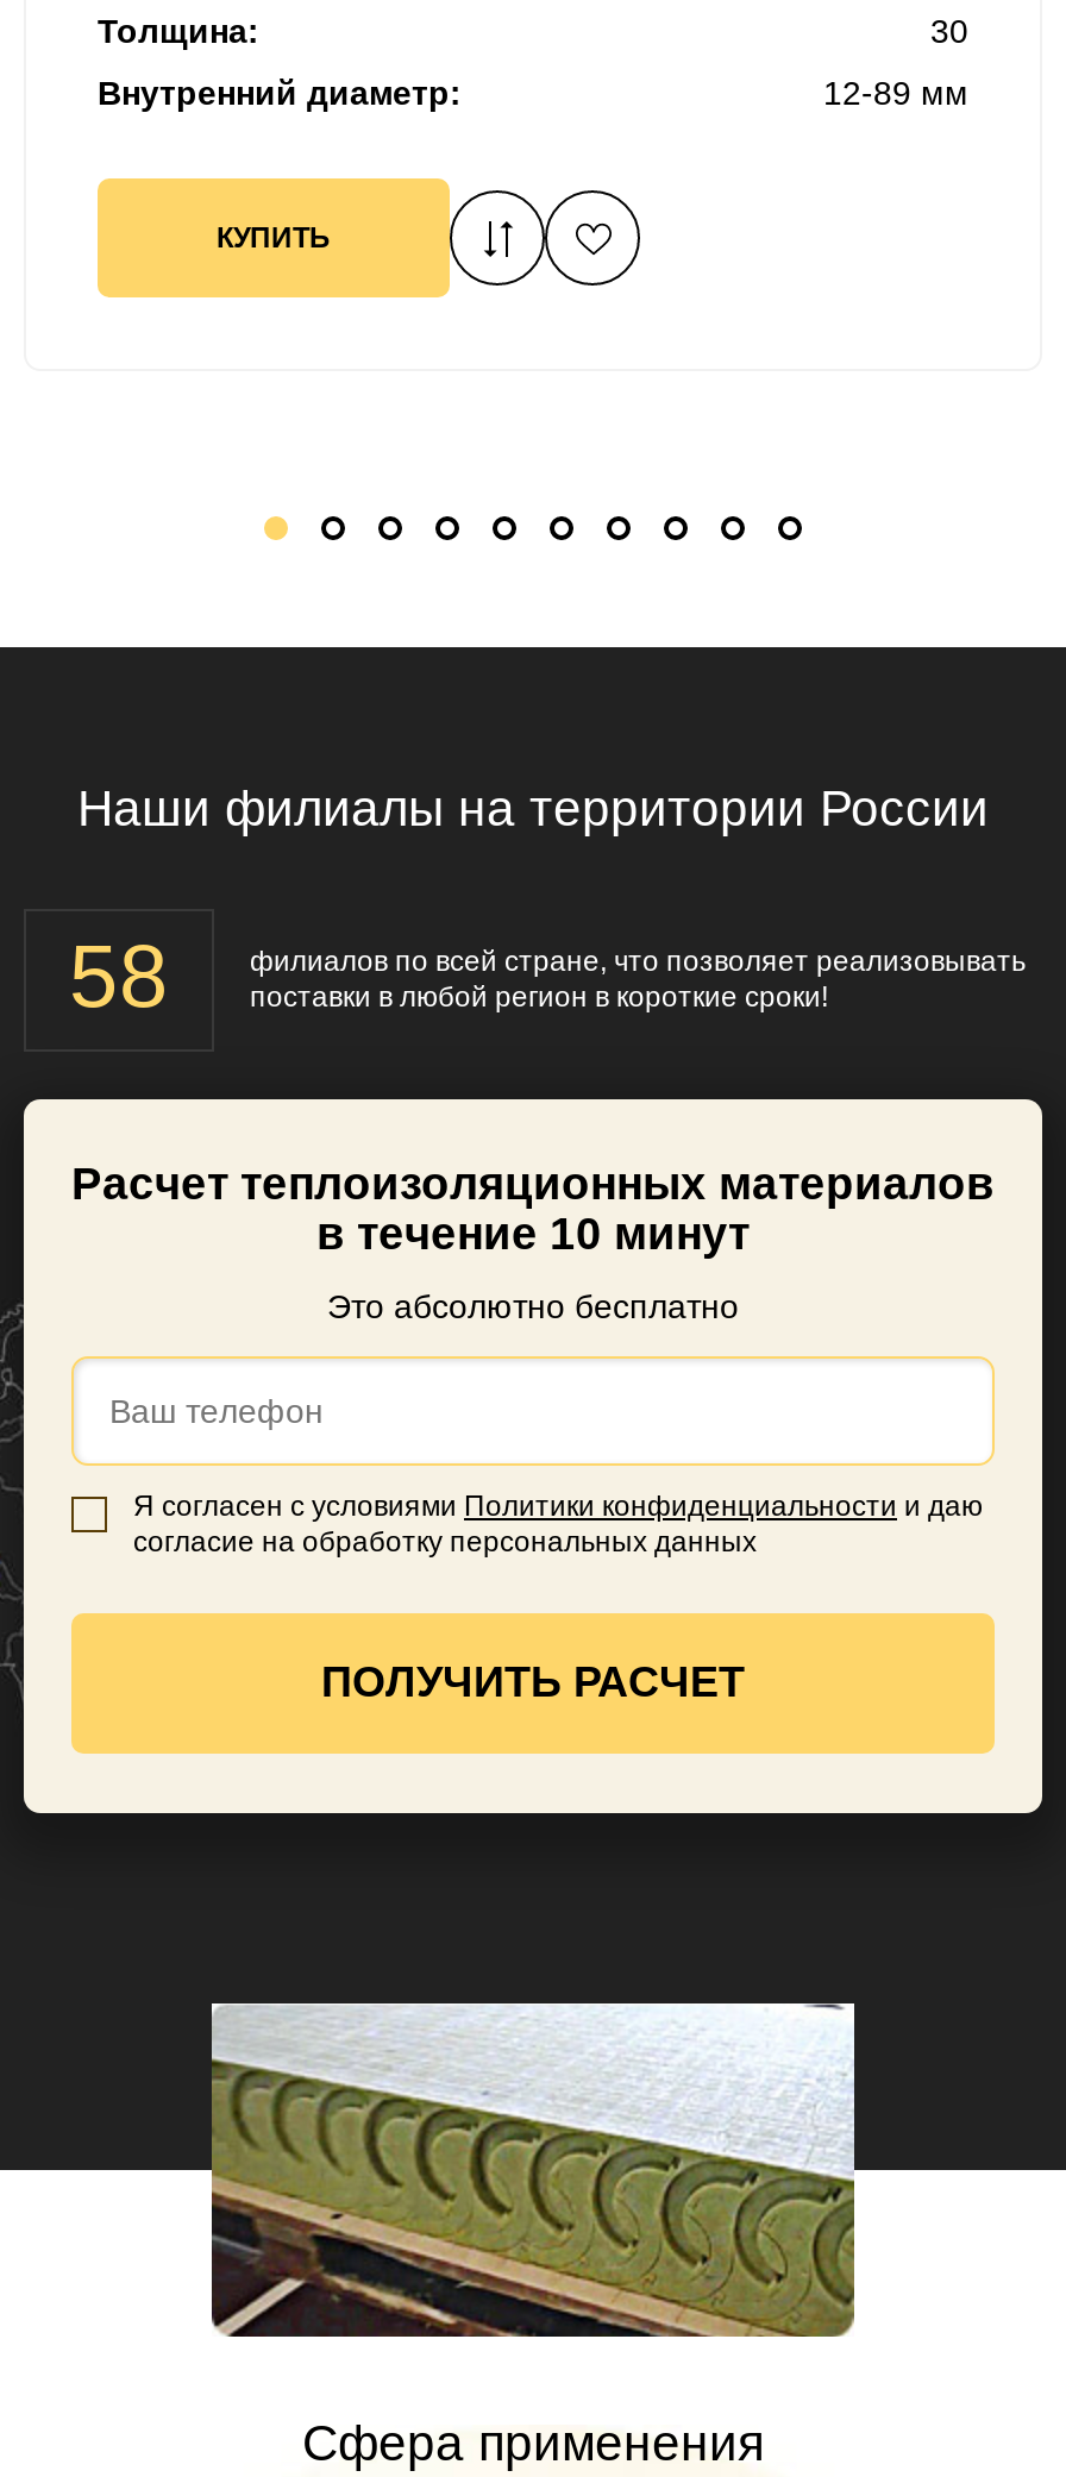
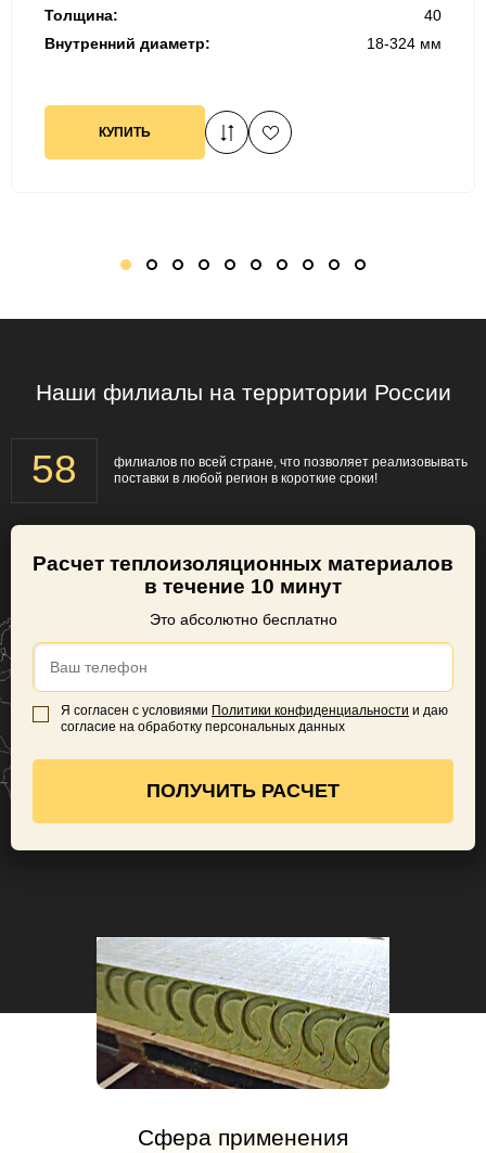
- 30
+ 40

- 12-89 мм
+ 18-324 мм
